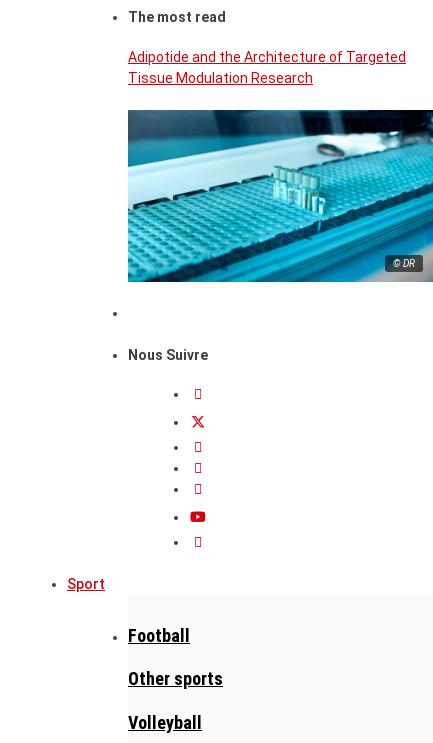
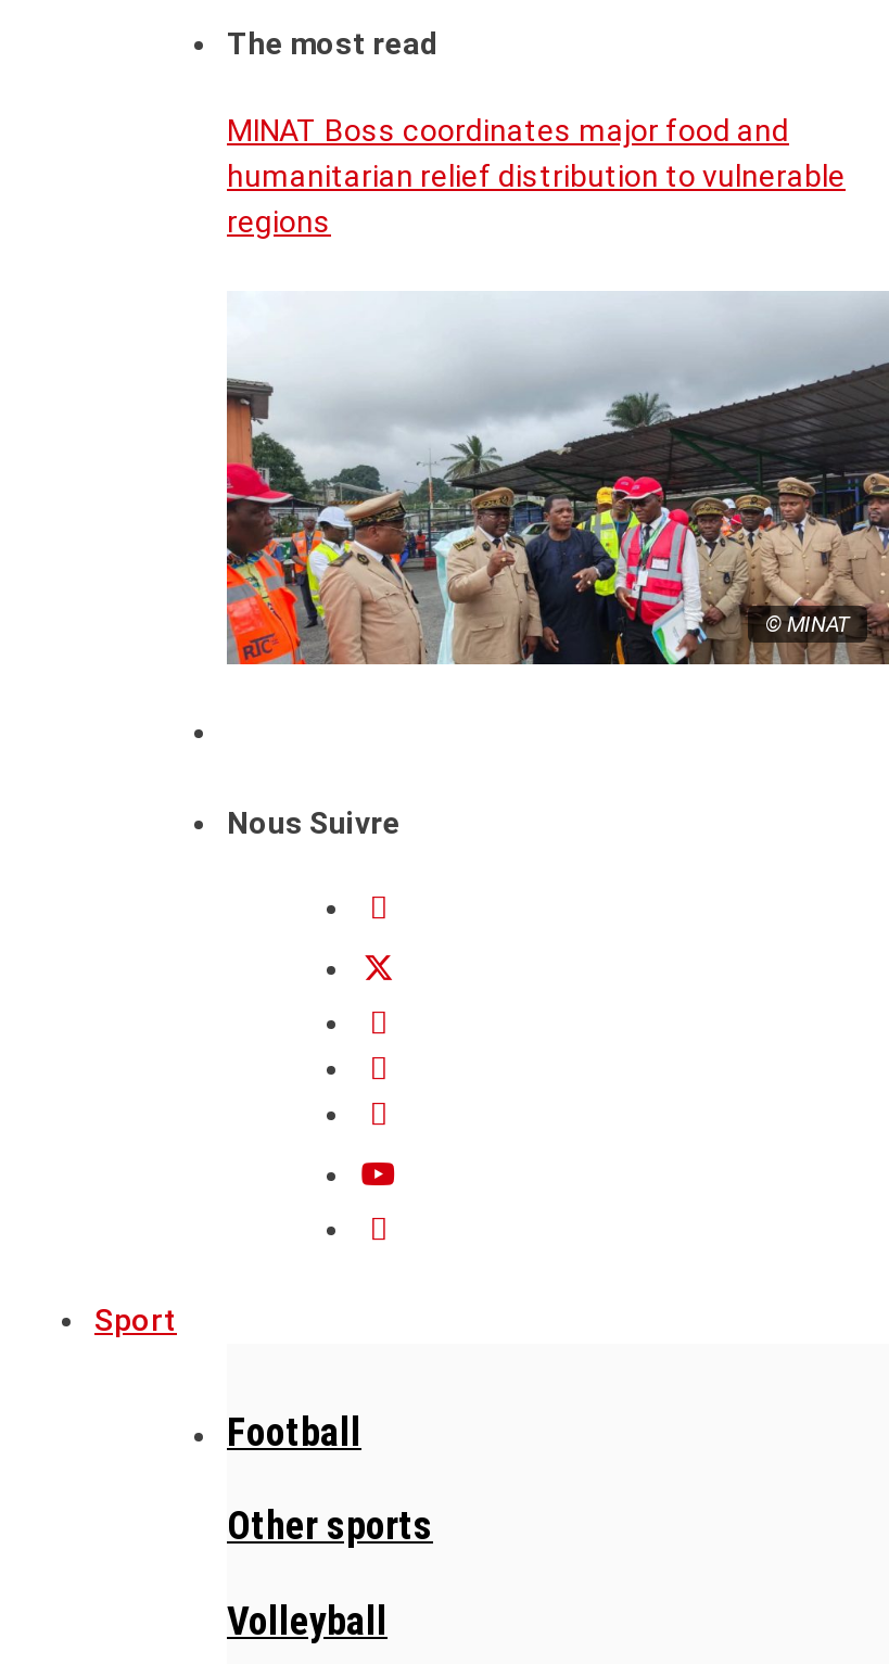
- Adipotide and the Architecture of Targeted
- Tissue Modulation Research
+ MINAT Boss coordinates major food and
+ humanitarian relief distribution to vulnerable
+ regions

- [image]
- © DR
+ [image]
+ © MINAT
